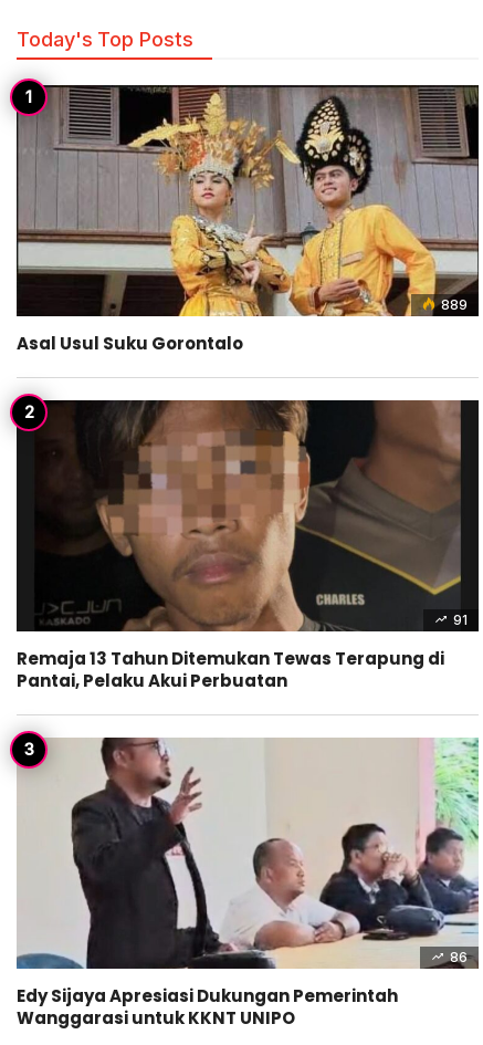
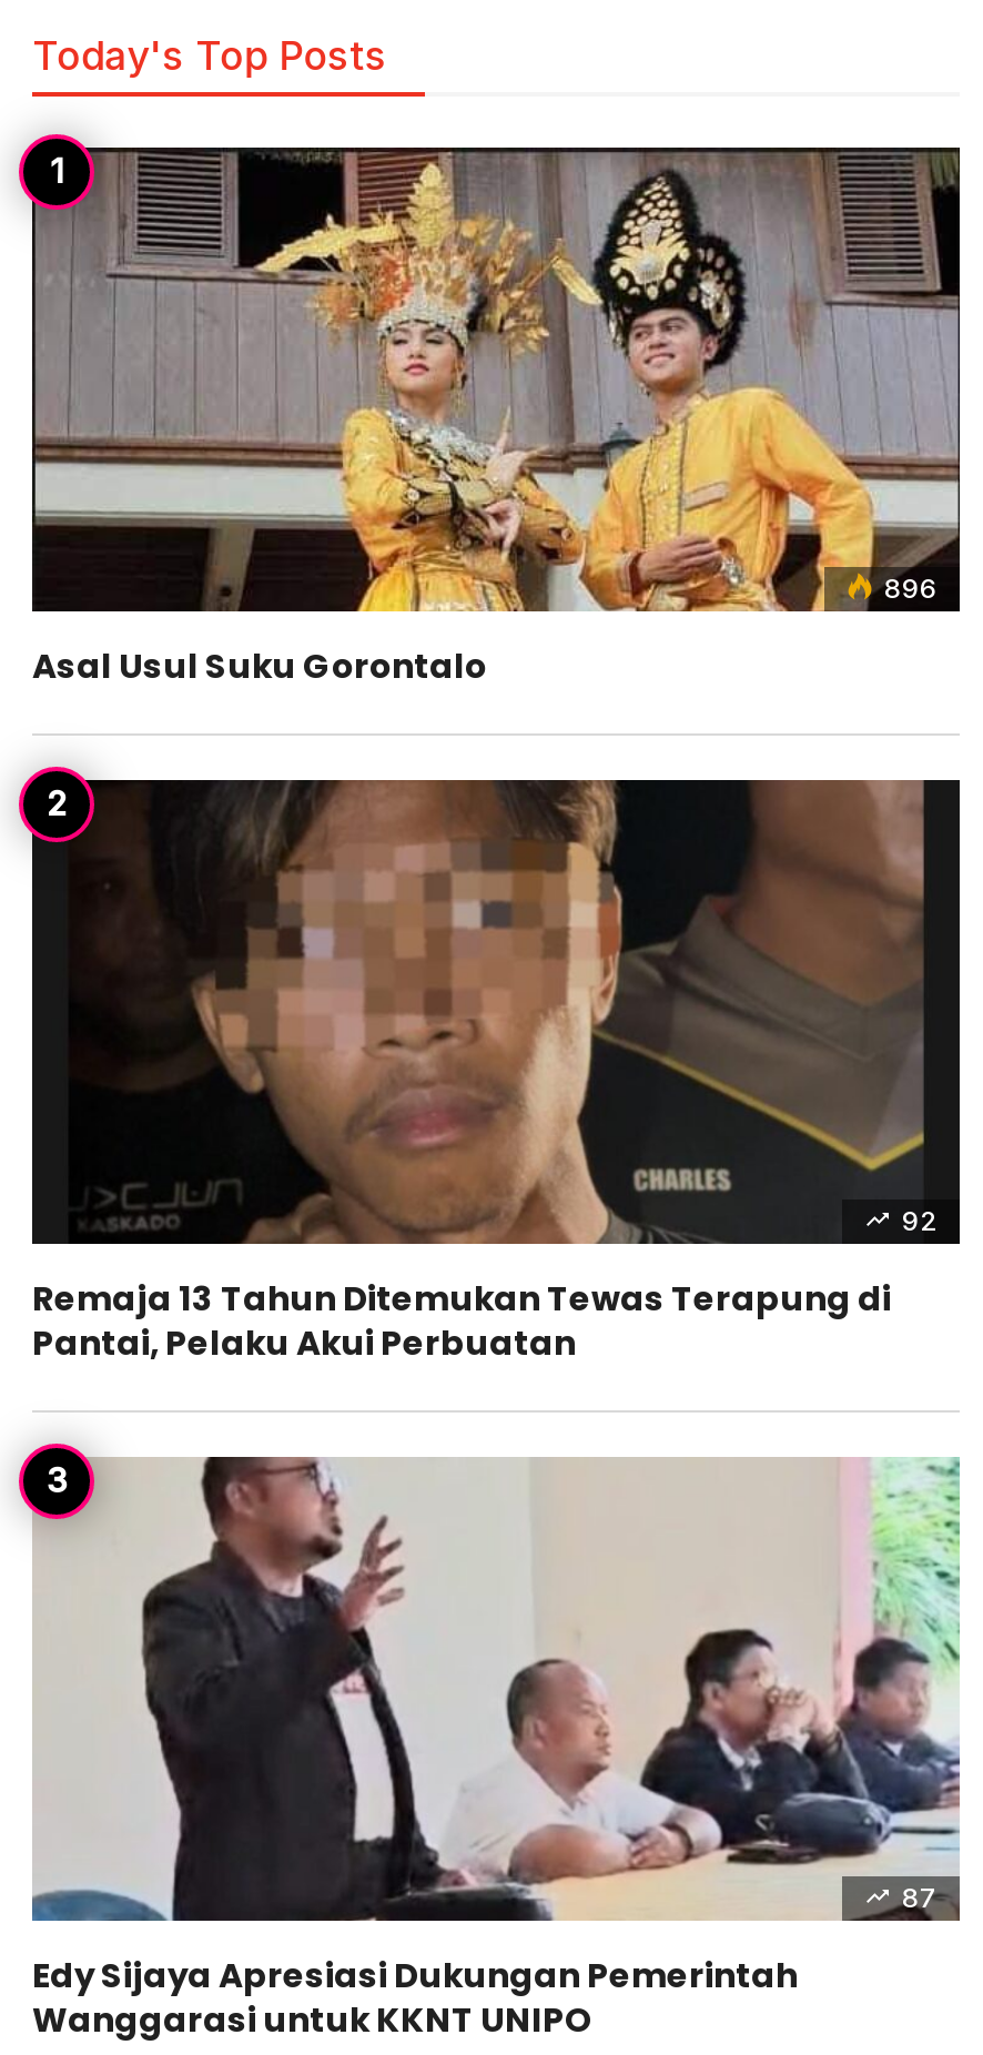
- 889
+ 896

- 91
+ 92

- 86
+ 87
